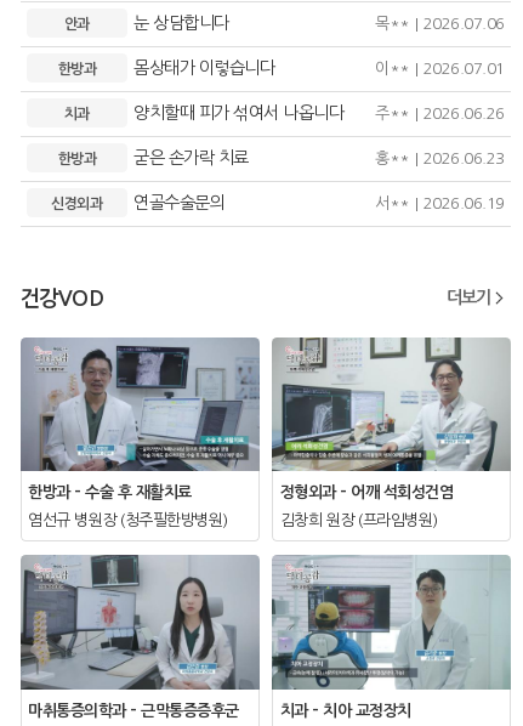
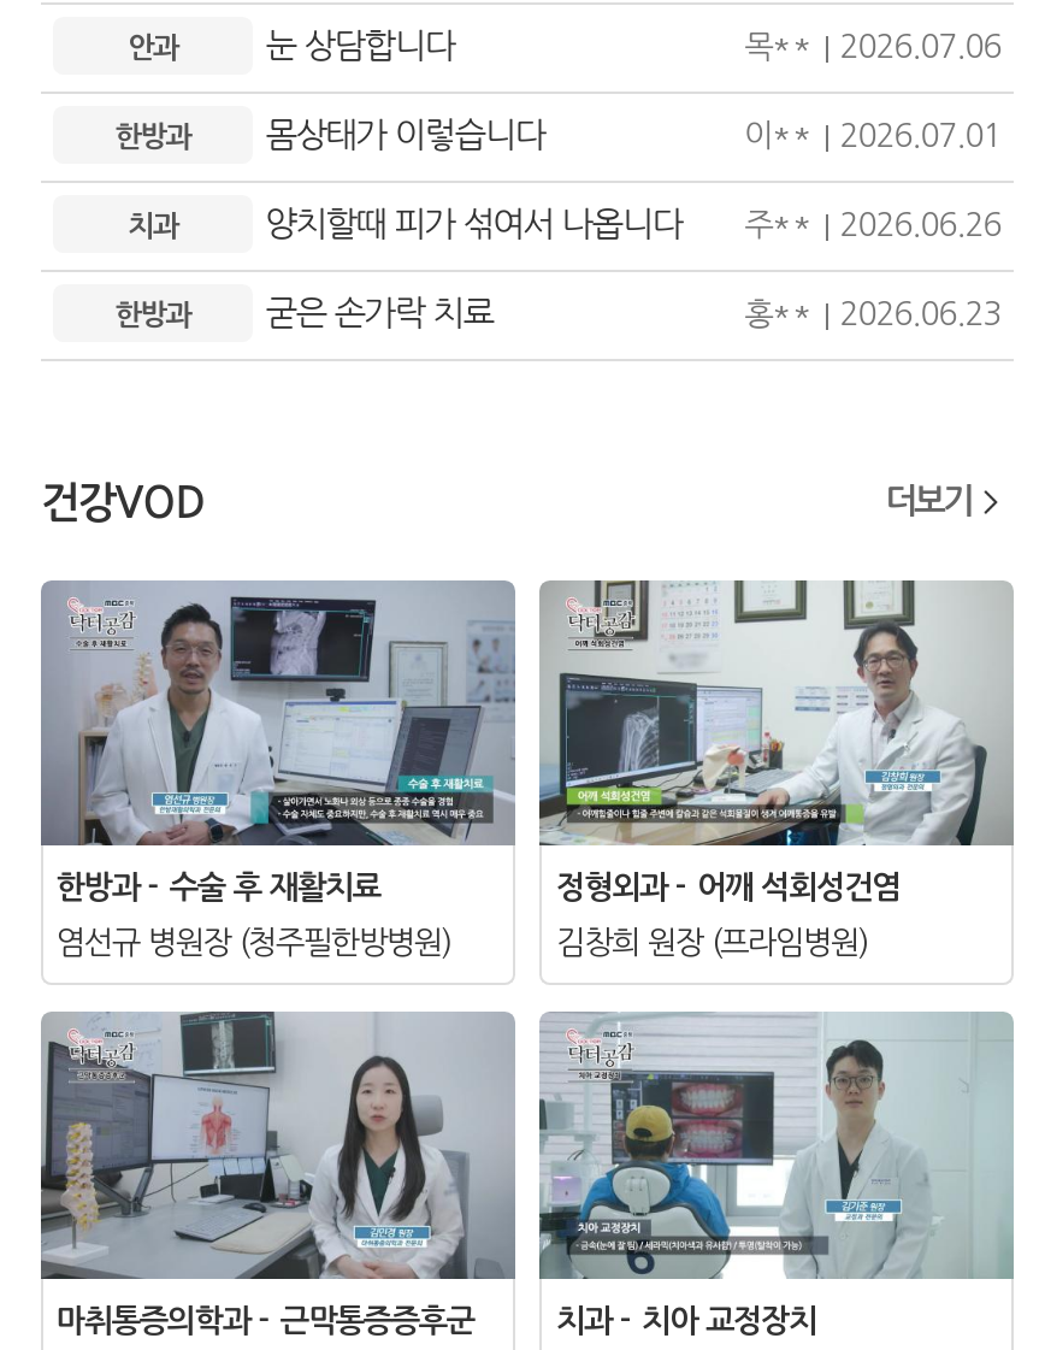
- 신경외과
- 연골수술문의
- 서**
- 2026.06.19
